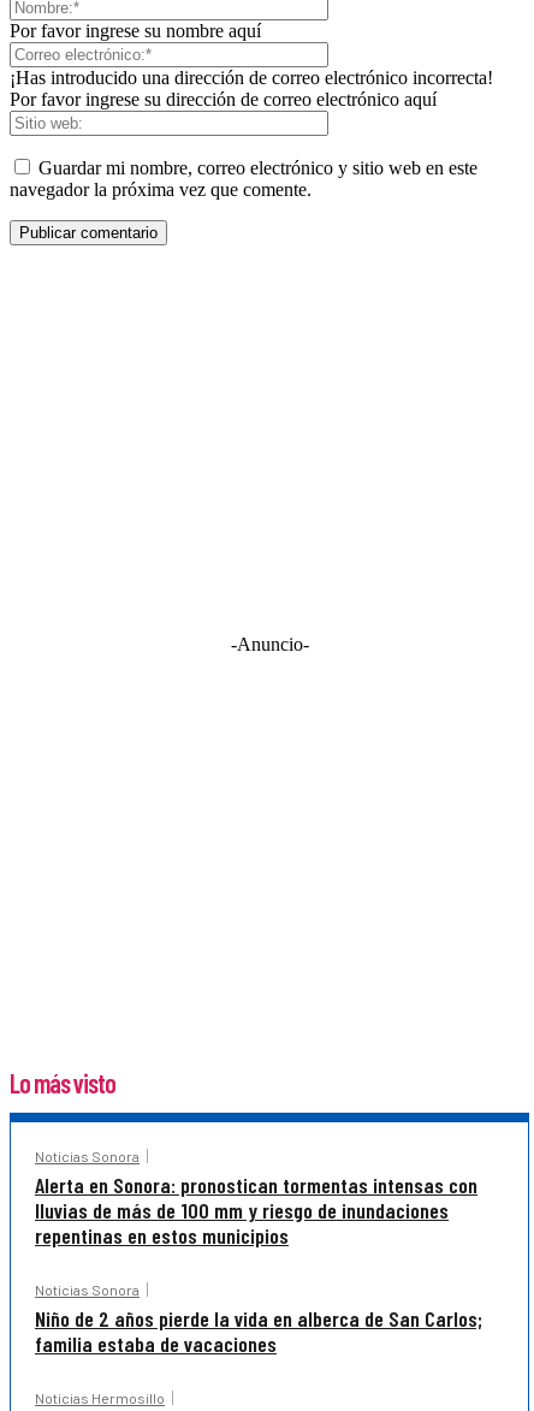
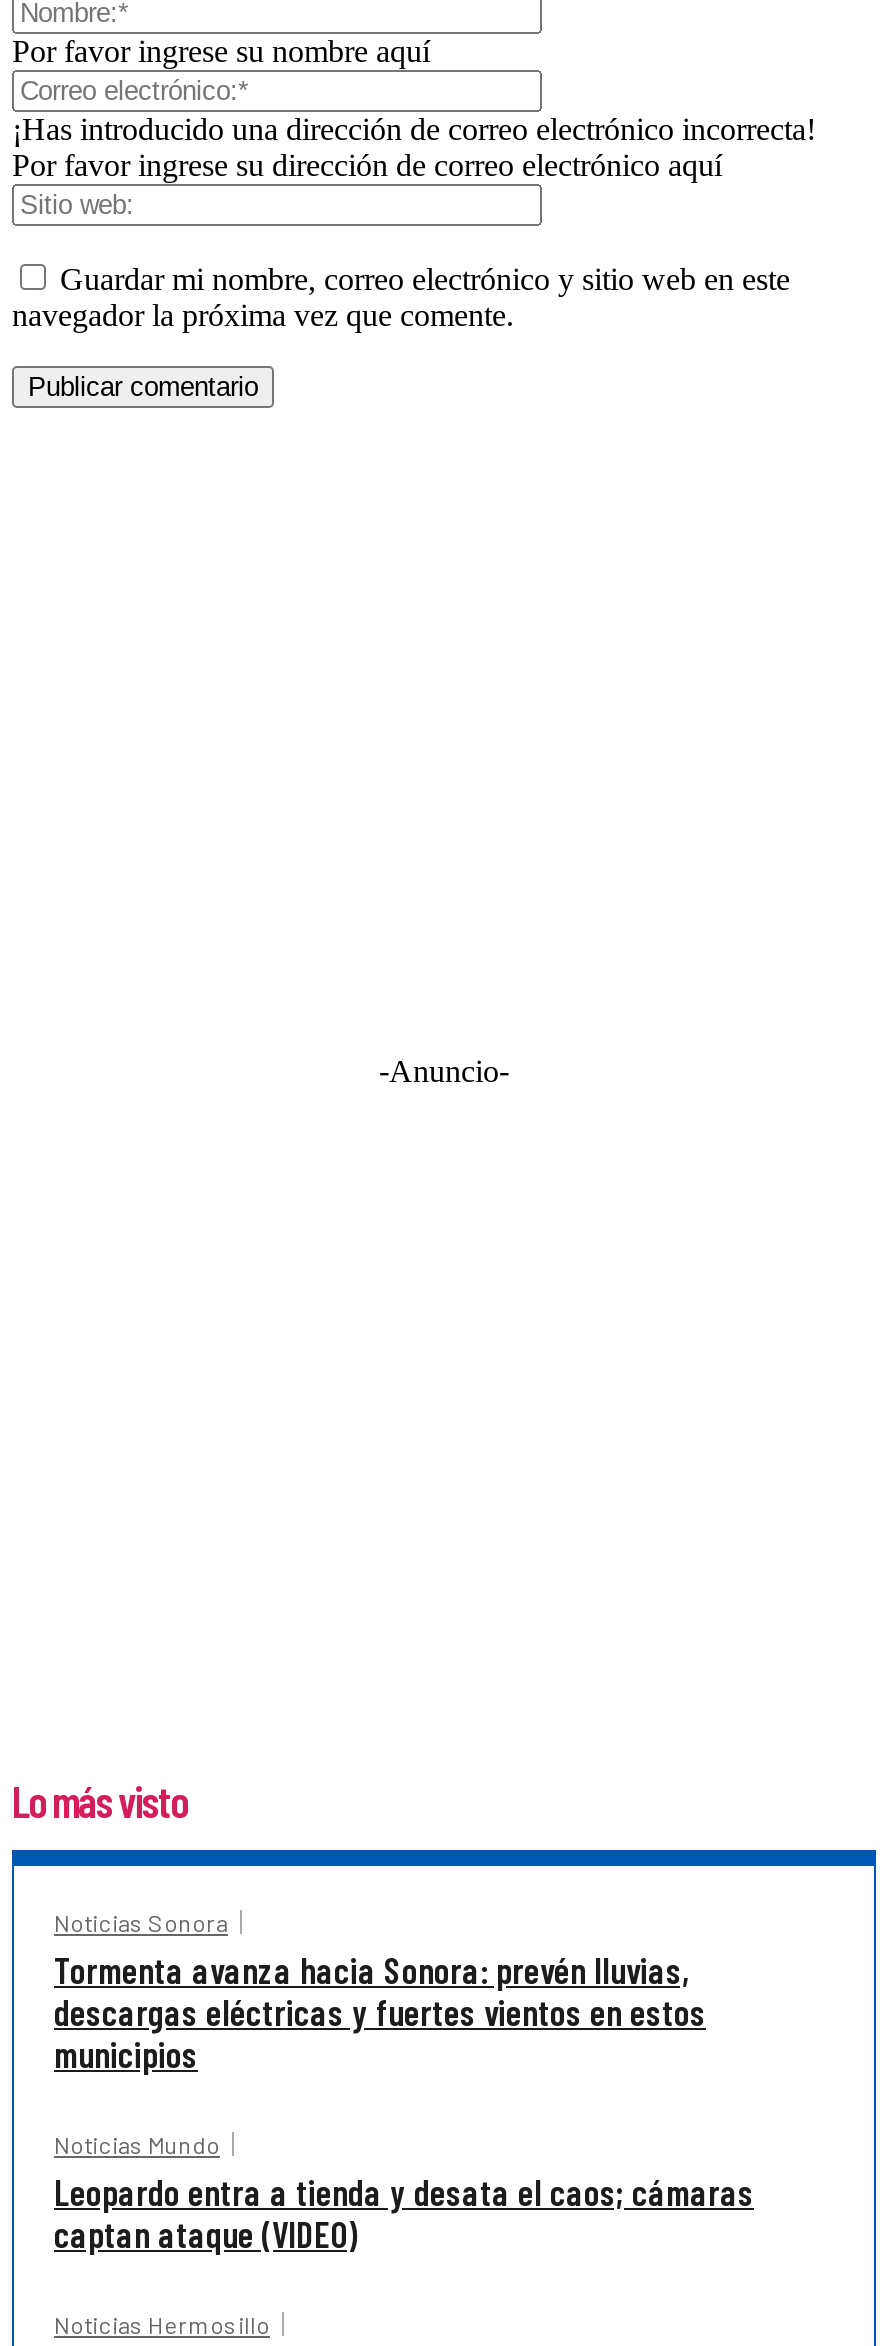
- Alerta en Sonora: pronostican tormentas intensas con
- lluvias de más de 100 mm y riesgo de inundaciones
- repentinas en estos municipios
+ Tormenta avanza hacia Sonora: prevén lluvias,
+ descargas eléctricas y fuertes vientos en estos
+ municipios

- Noticias Sonora
- Niño de 2 años pierde la vida en alberca de San Carlos;
- familia estaba de vacaciones
+ Noticias Mundo
+ Leopardo entra a tienda y desata el caos; cámaras
+ captan ataque (VIDEO)
